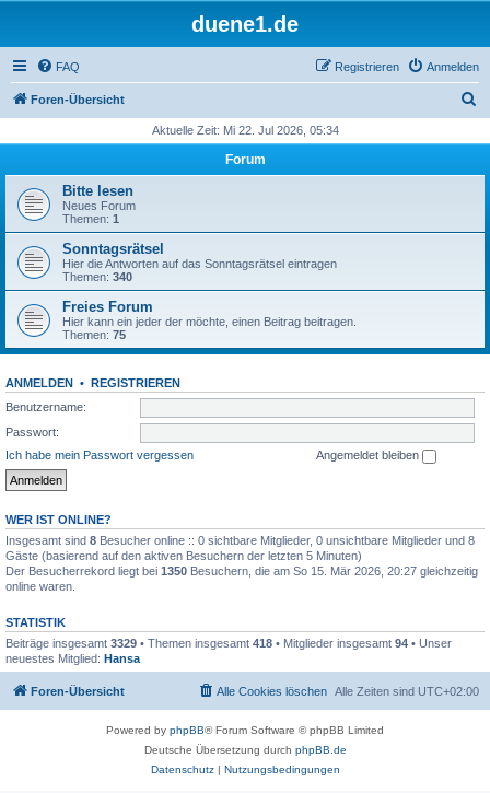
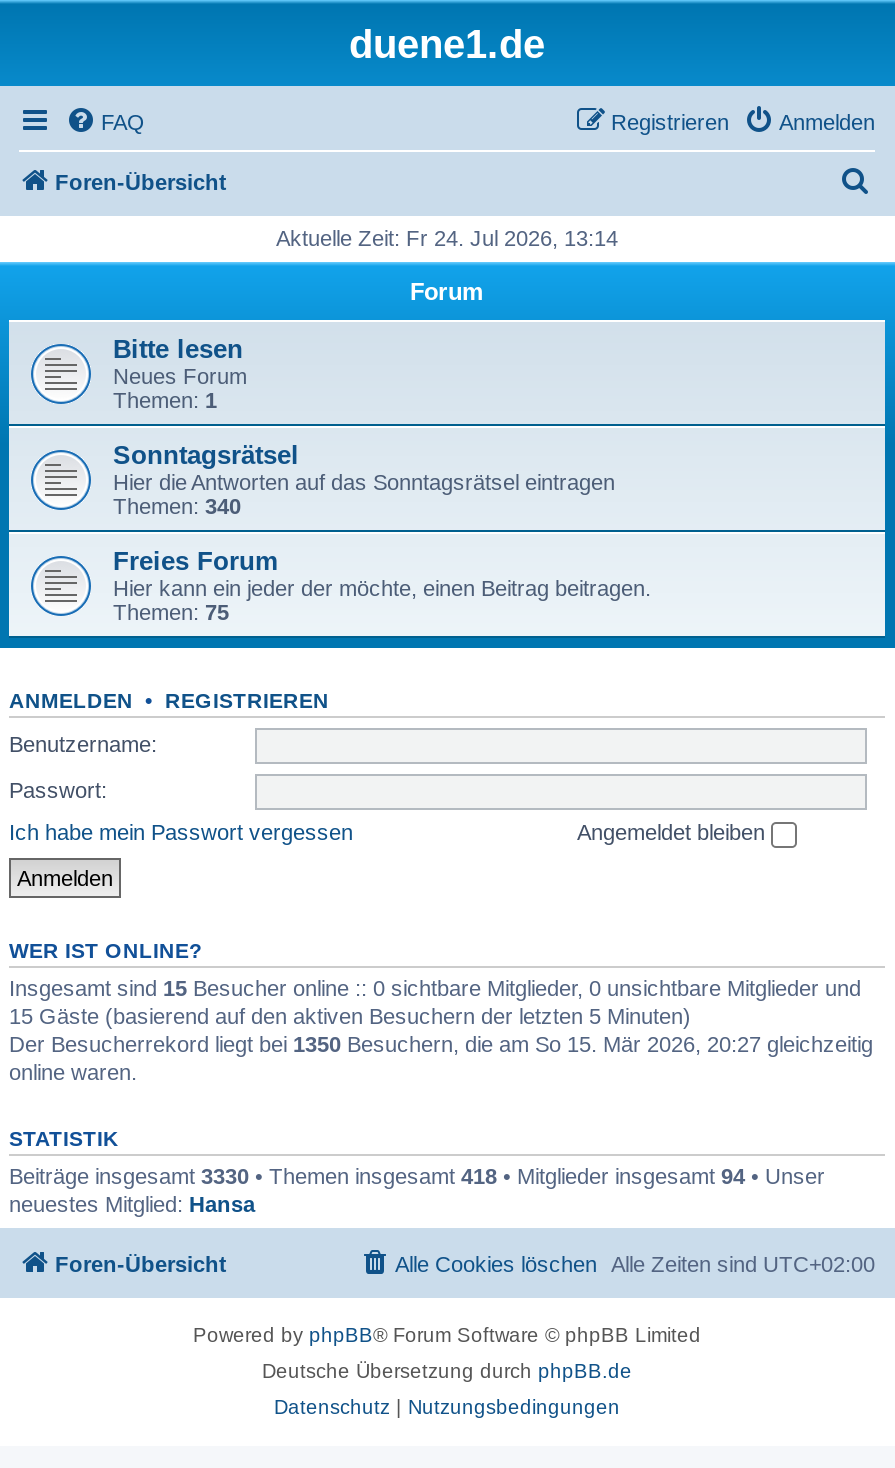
- Aktuelle Zeit: Mi 22. Jul 2026, 05:34
+ Aktuelle Zeit: Fr 24. Jul 2026, 13:14

- Insgesamt sind 8 Besucher online :: 0 sichtbare Mitglieder, 0 unsichtbare Mitglieder und 8
- Gäste (basierend auf den aktiven Besuchern der letzten 5 Minuten)
+ Insgesamt sind 15 Besucher online :: 0 sichtbare Mitglieder, 0 unsichtbare Mitglieder und
+ 15 Gäste (basierend auf den aktiven Besuchern der letzten 5 Minuten)

- Beiträge insgesamt 3329 • Themen insgesamt 418 • Mitglieder insgesamt 94 • Unser
+ Beiträge insgesamt 3330 • Themen insgesamt 418 • Mitglieder insgesamt 94 • Unser
